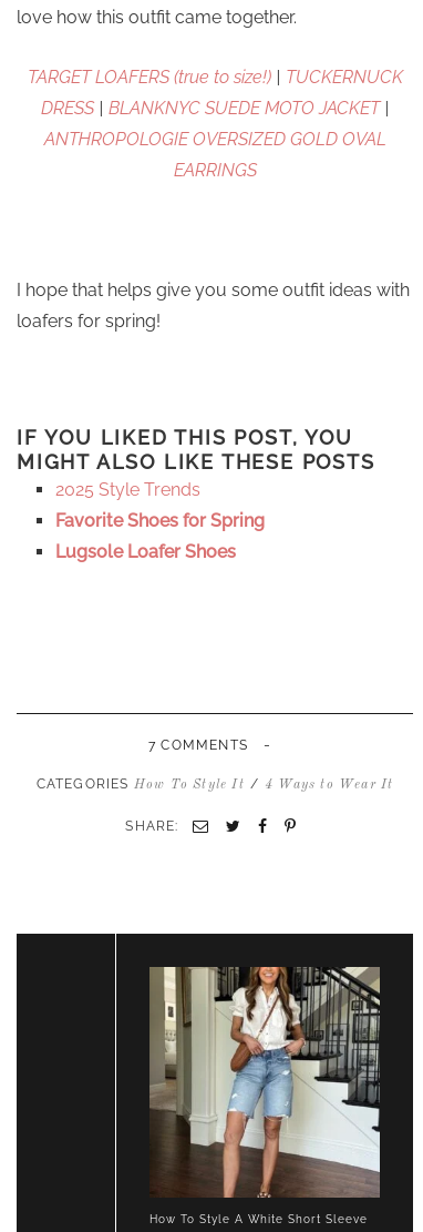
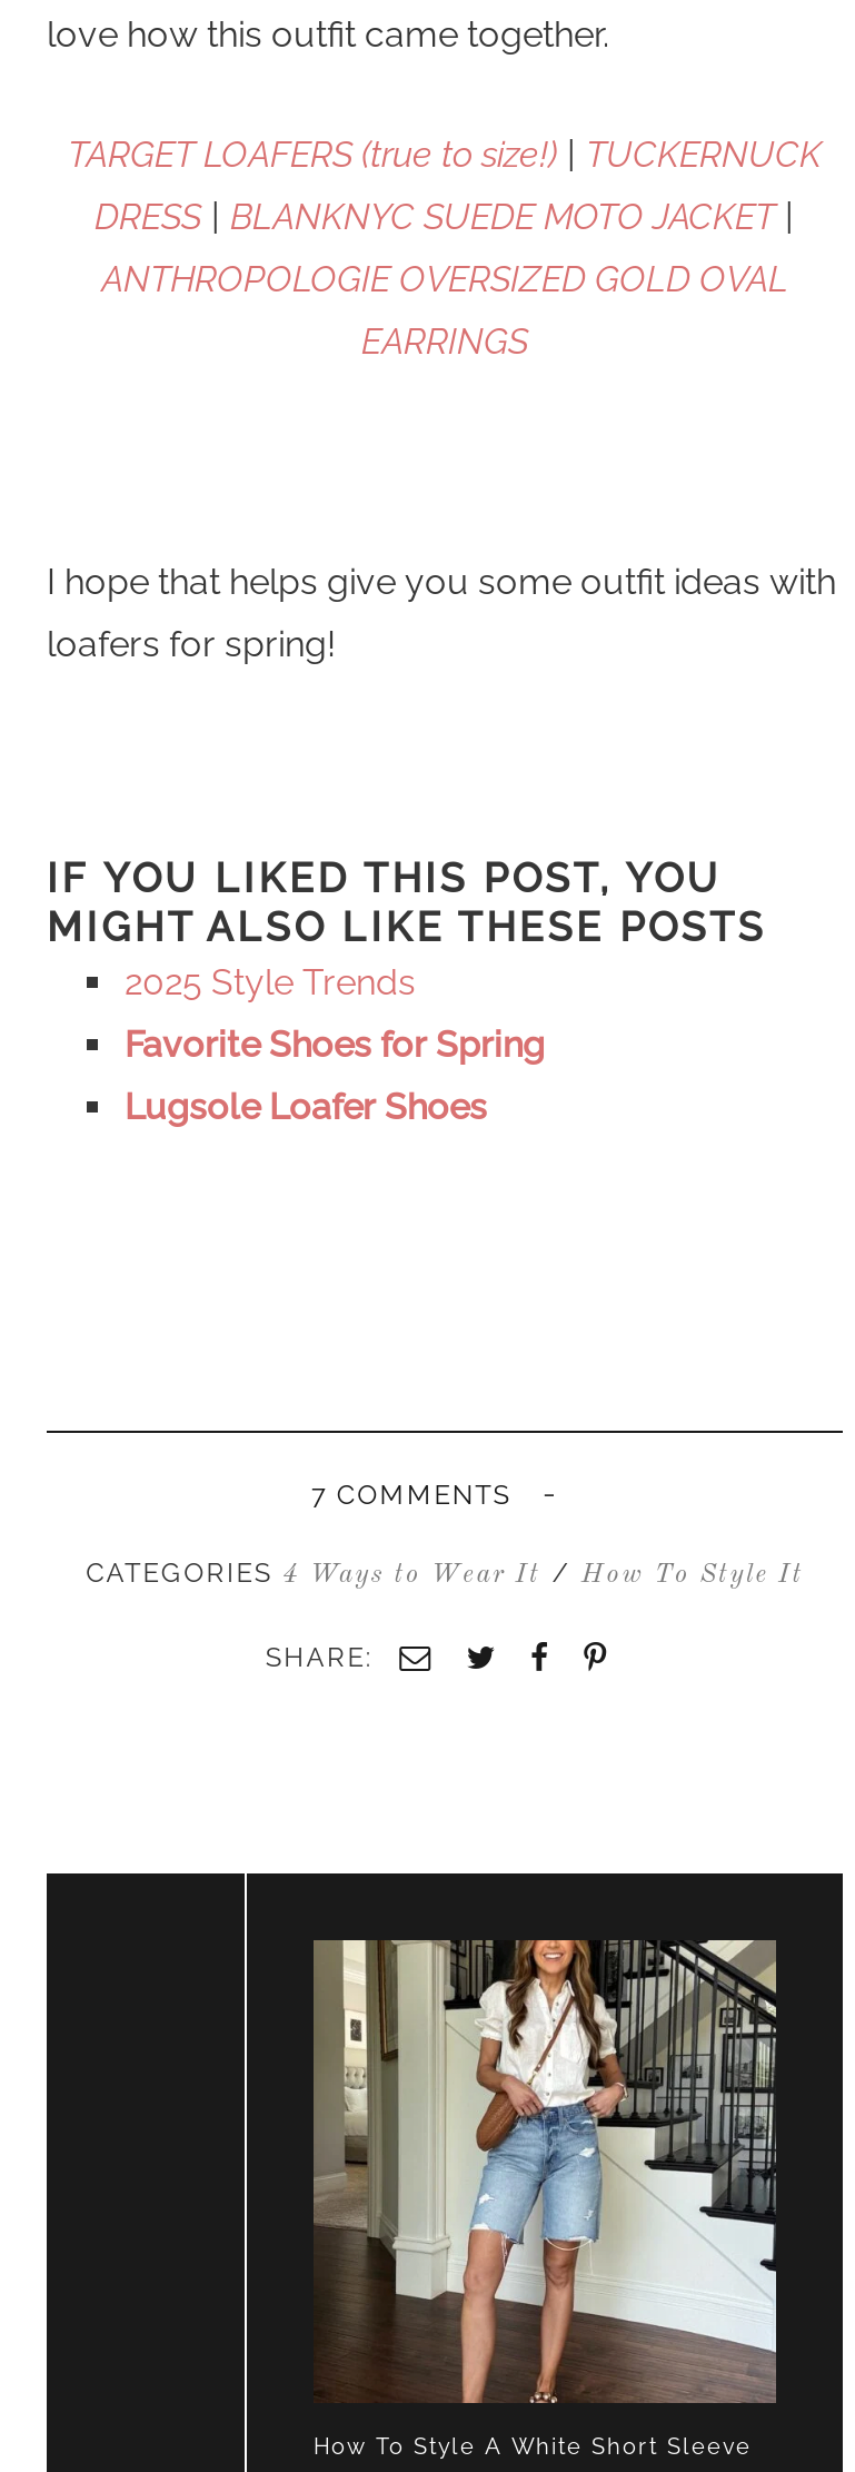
- CATEGORIES How To Style It / 4 Ways to Wear It
+ CATEGORIES 4 Ways to Wear It / How To Style It
